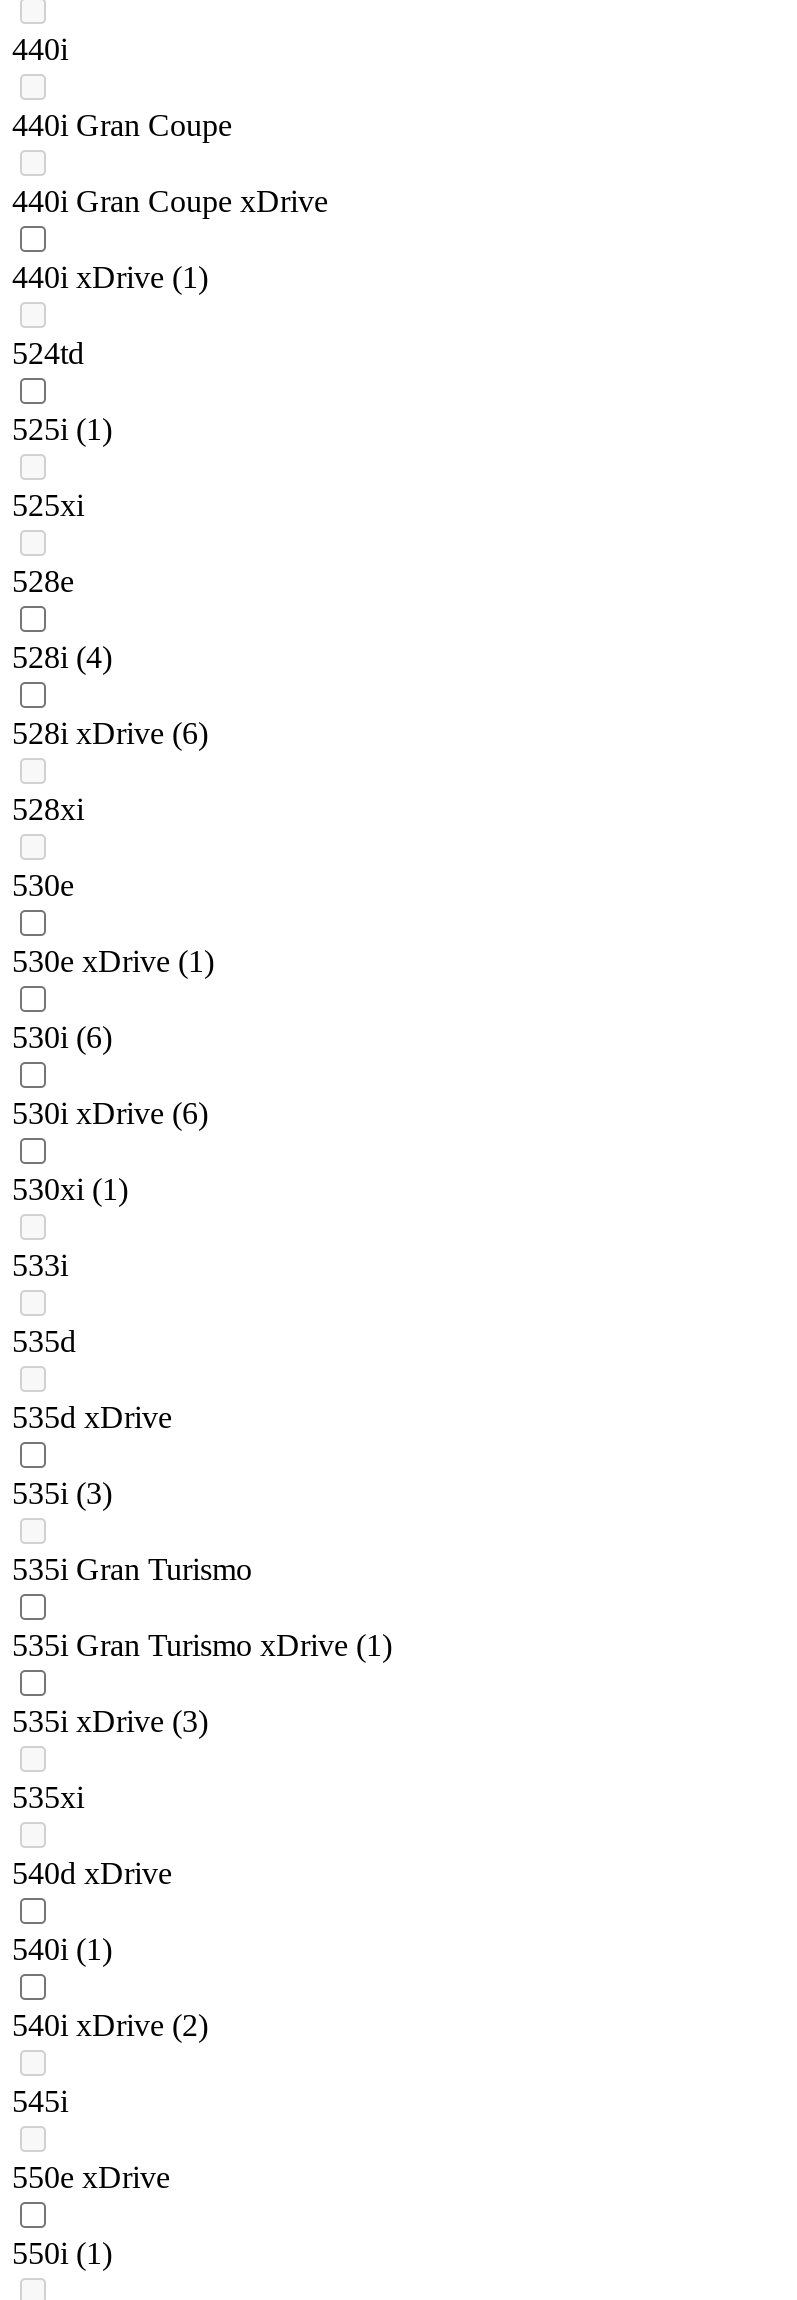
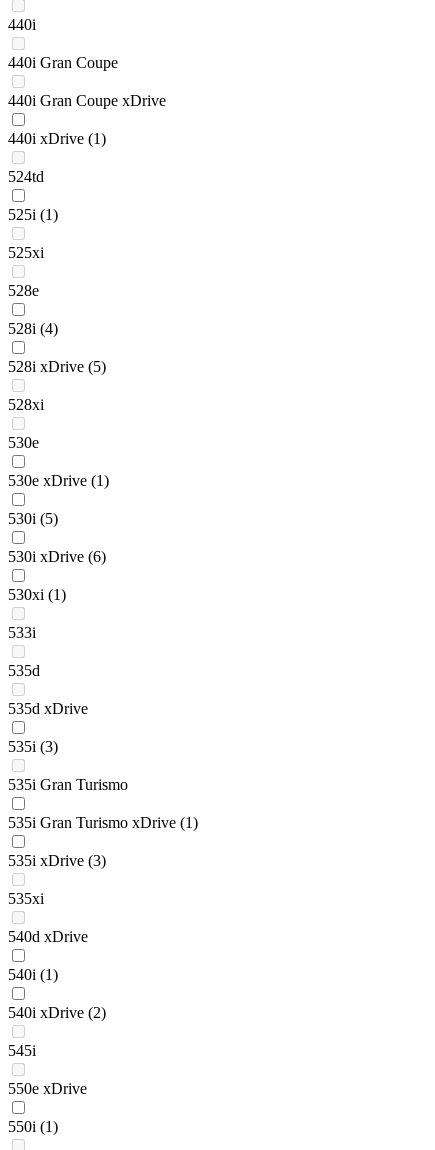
- 528i xDrive (6)
+ 528i xDrive (5)

- 530i (6)
+ 530i (5)
